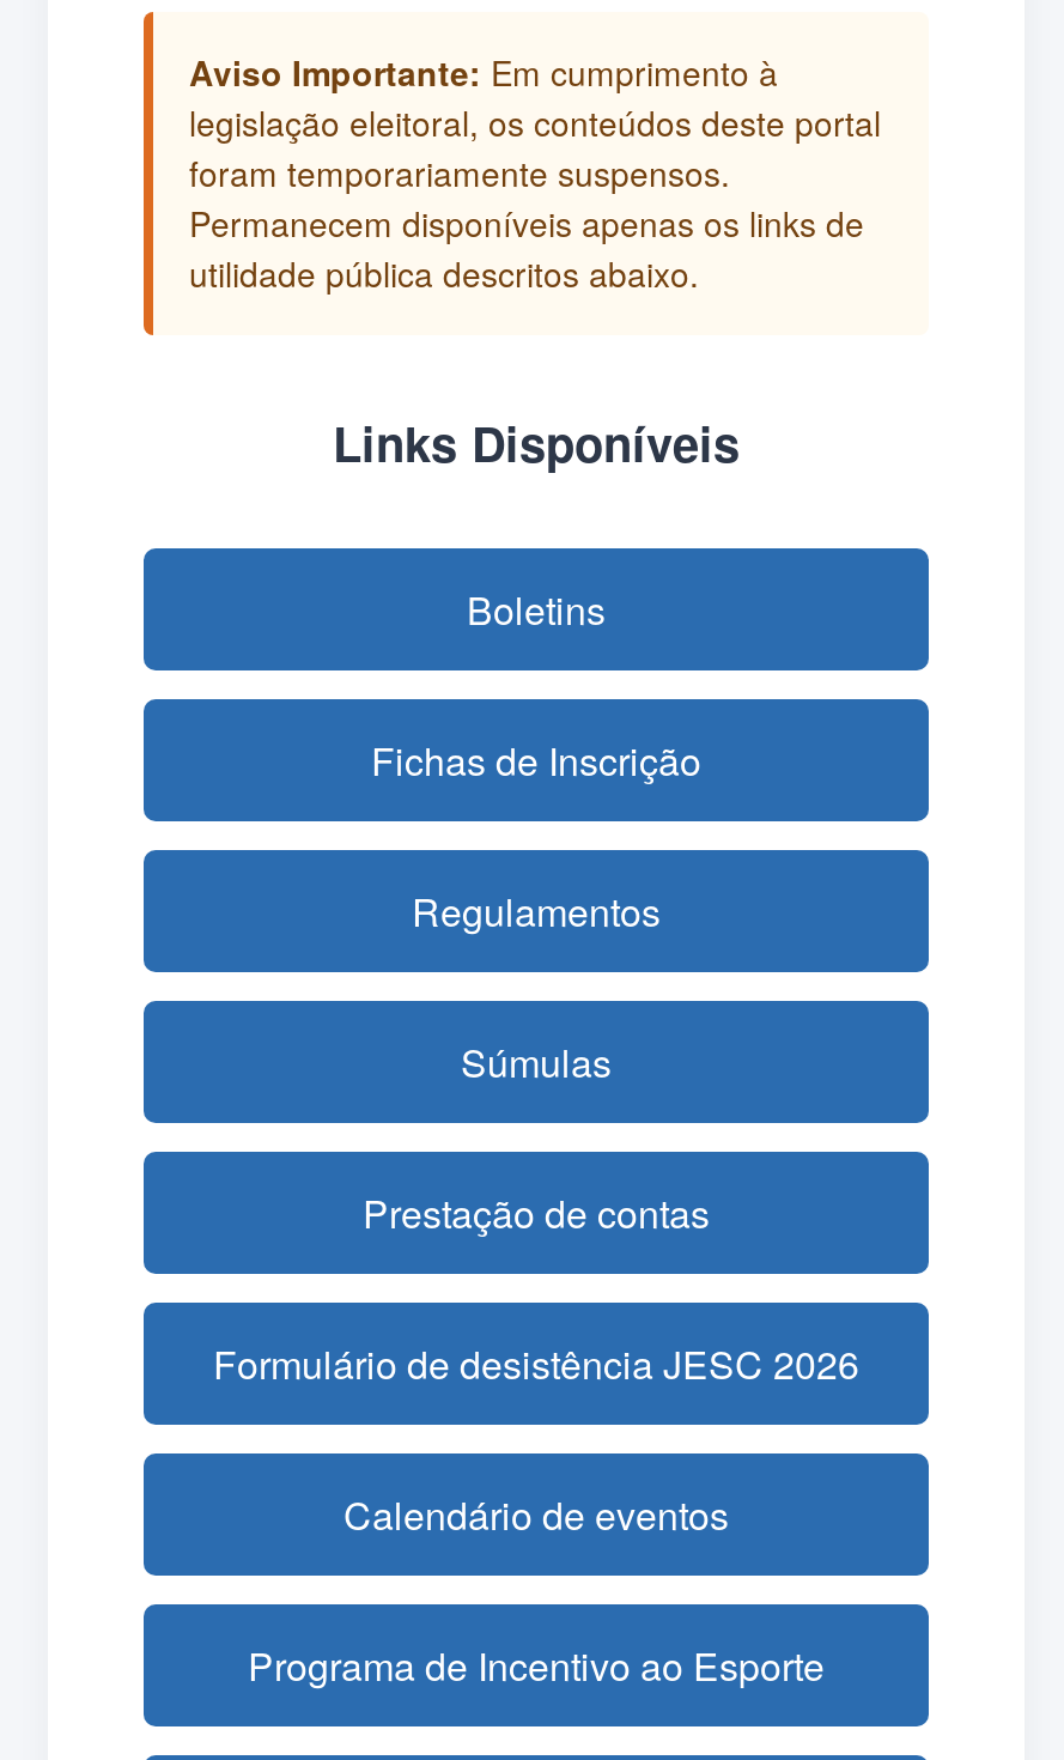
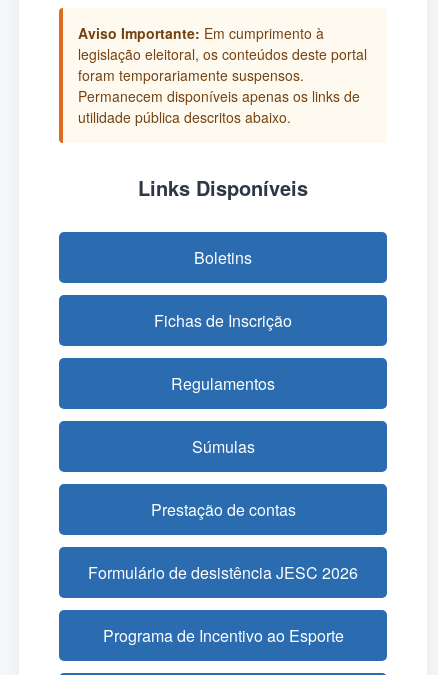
- Calendário de eventos
